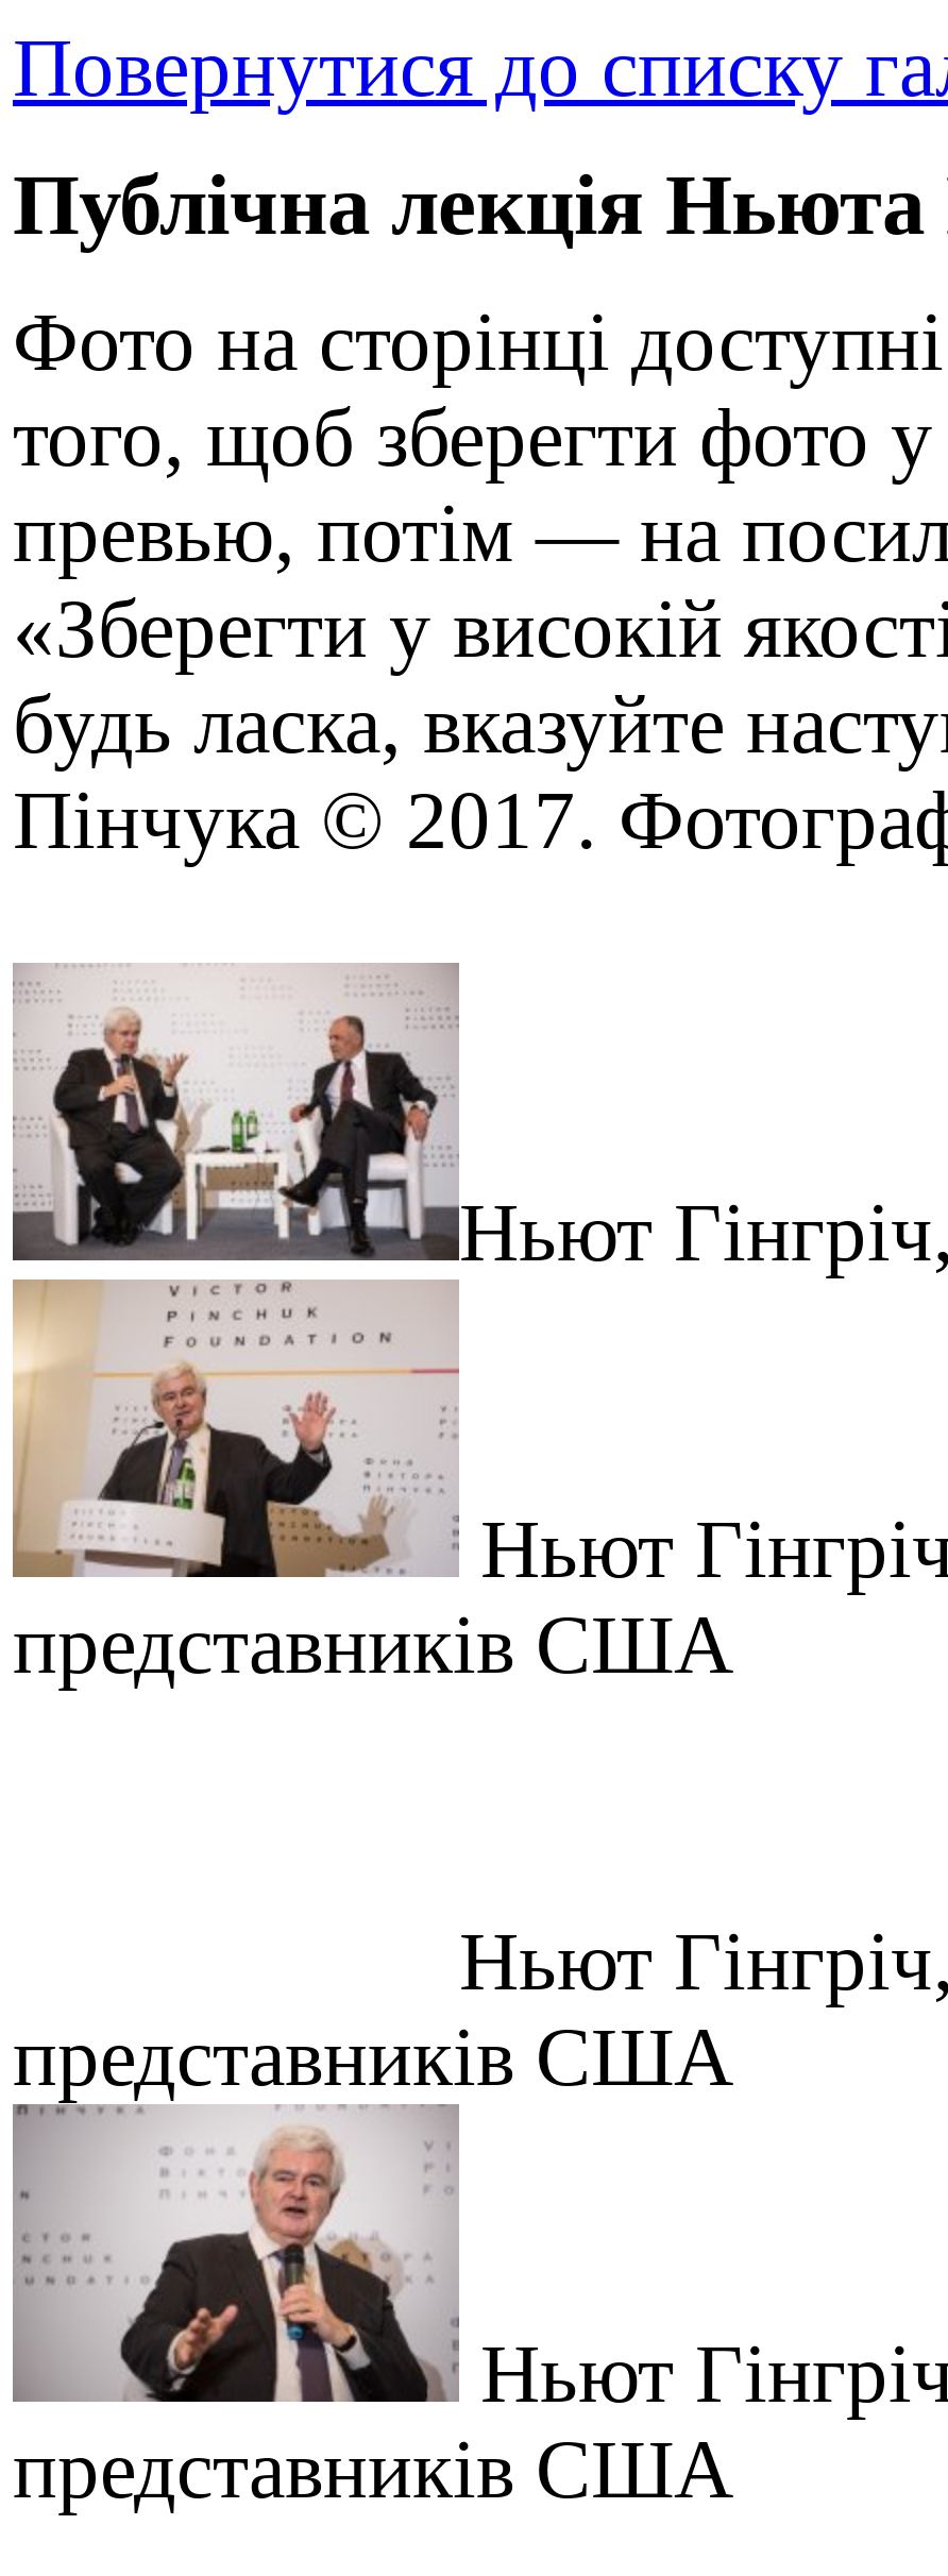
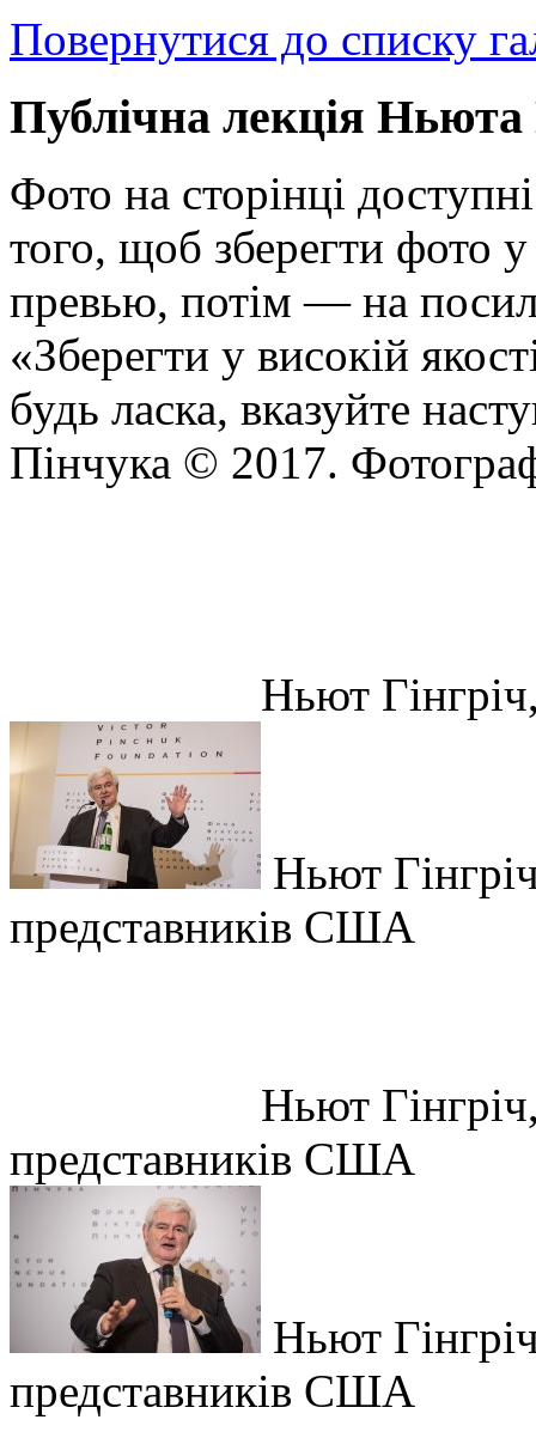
- [image]
